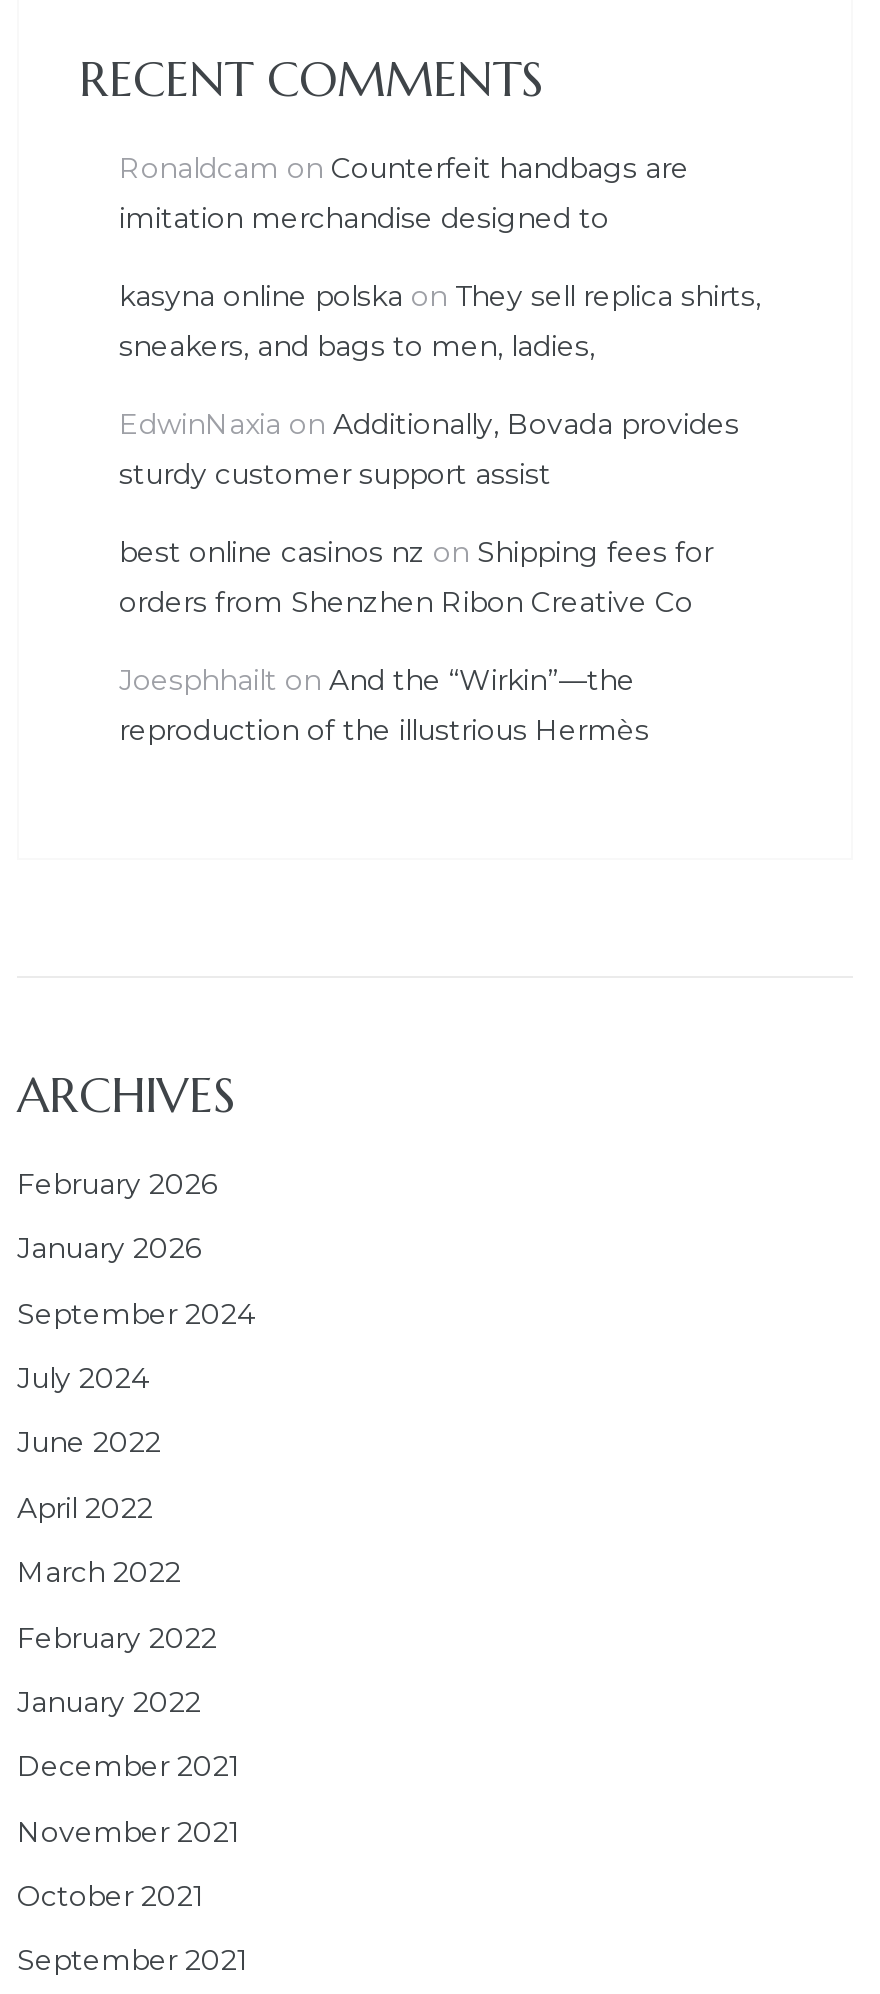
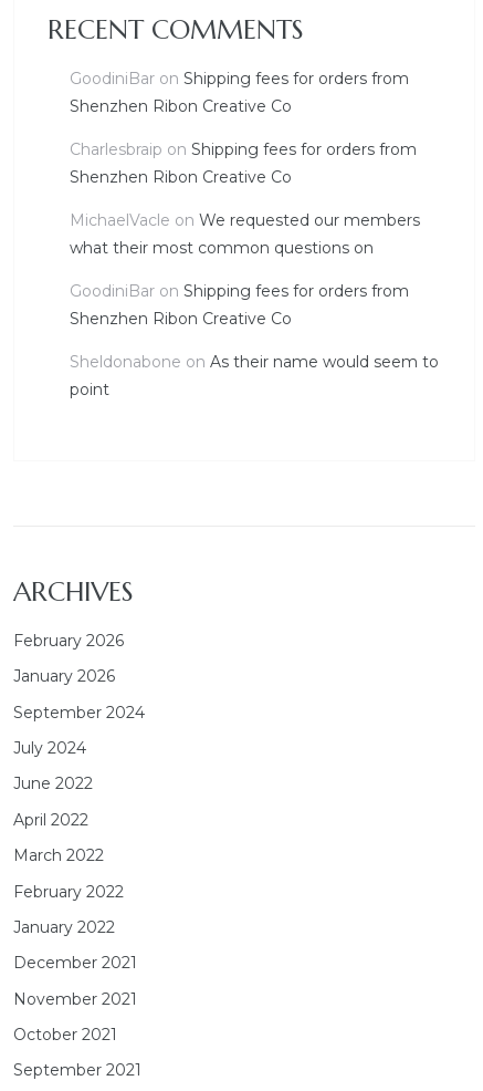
- Ronaldcam on Counterfeit handbags are
- imitation merchandise designed to
+ GoodiniBar on Shipping fees for orders from
+ Shenzhen Ribon Creative Co

- kasyna online polska on They sell replica shirts,
- sneakers, and bags to men, ladies,
+ Charlesbraip on Shipping fees for orders from
+ Shenzhen Ribon Creative Co

- EdwinNaxia on Additionally, Bovada provides
- sturdy customer support assist
+ MichaelVacle on We requested our members
+ what their most common questions on

- best online casinos nz on Shipping fees for
- orders from Shenzhen Ribon Creative Co
+ GoodiniBar on Shipping fees for orders from
+ Shenzhen Ribon Creative Co

- Joesphhailt on And the “Wirkin”—the
- reproduction of the illustrious Hermès
+ Sheldonabone on As their name would seem to
+ point
